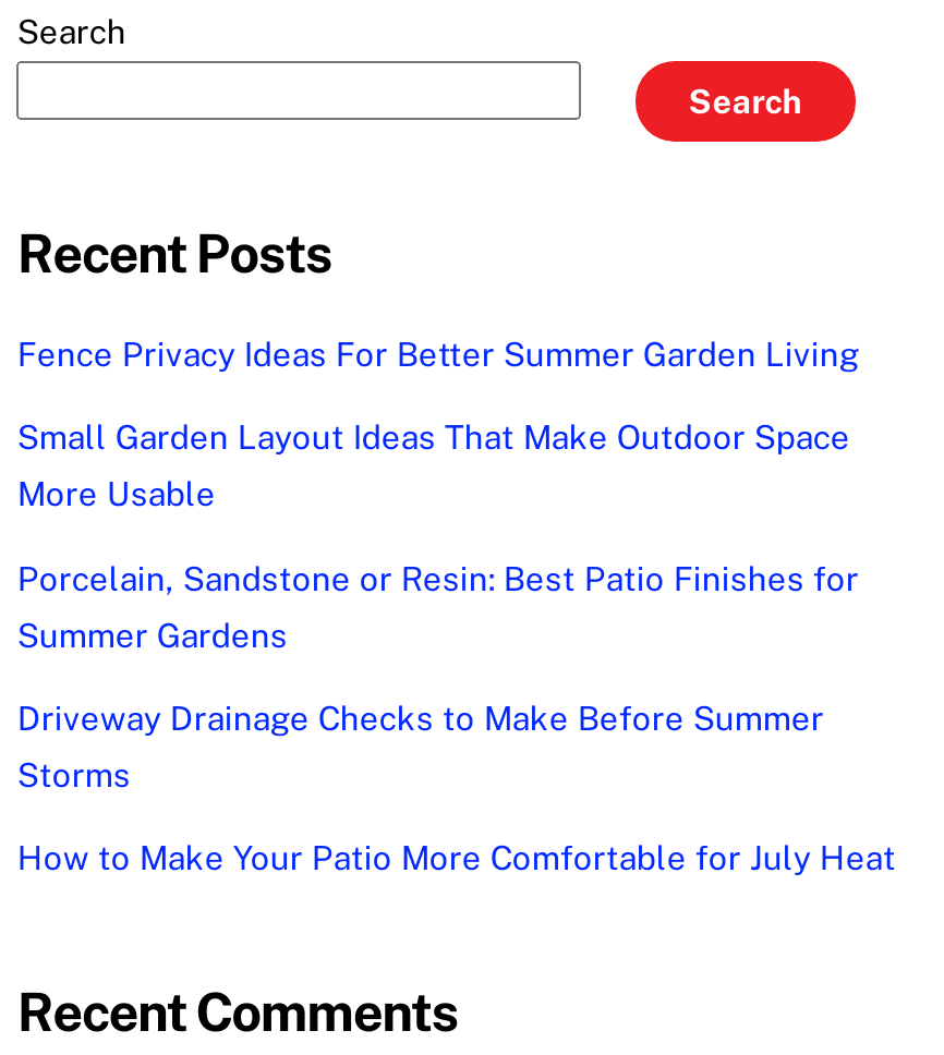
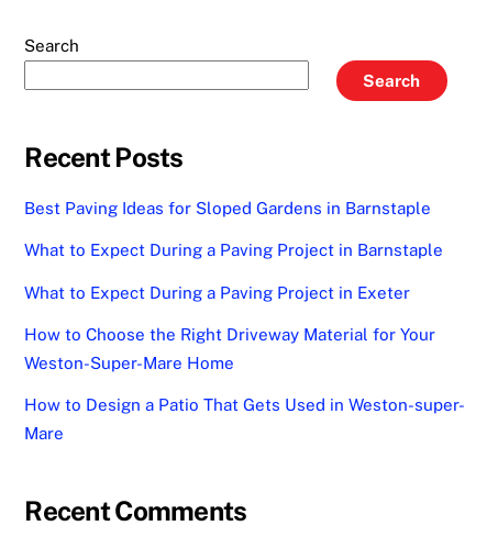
- Fence Privacy Ideas For Better Summer Garden Living
- Small Garden Layout Ideas That Make Outdoor Space
- More Usable
- Porcelain, Sandstone or Resin: Best Patio Finishes for
- Summer Gardens
- Driveway Drainage Checks to Make Before Summer
- Storms
- How to Make Your Patio More Comfortable for July Heat
+ Best Paving Ideas for Sloped Gardens in Barnstaple
+ What to Expect During a Paving Project in Barnstaple
+ What to Expect During a Paving Project in Exeter
+ How to Choose the Right Driveway Material for Your
+ Weston-Super-Mare Home
+ How to Design a Patio That Gets Used in Weston-super-
+ Mare
